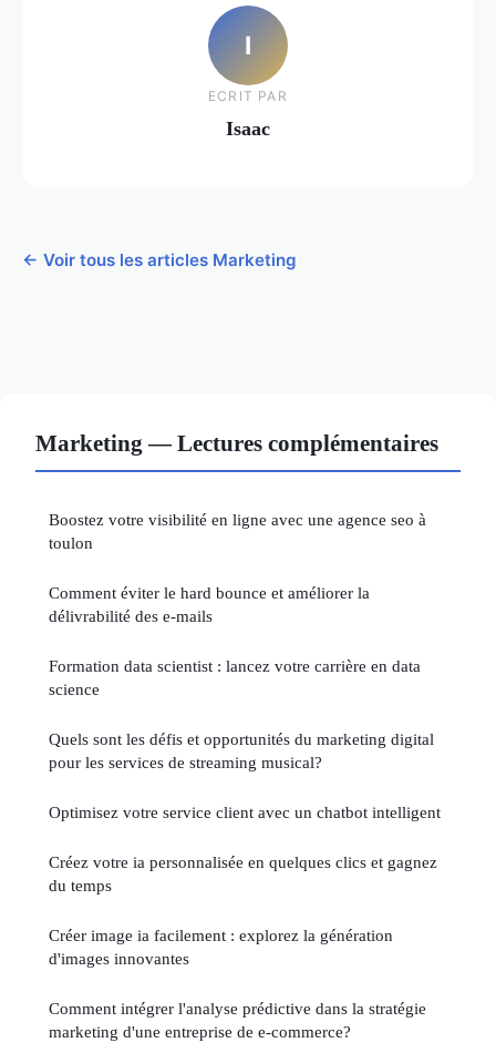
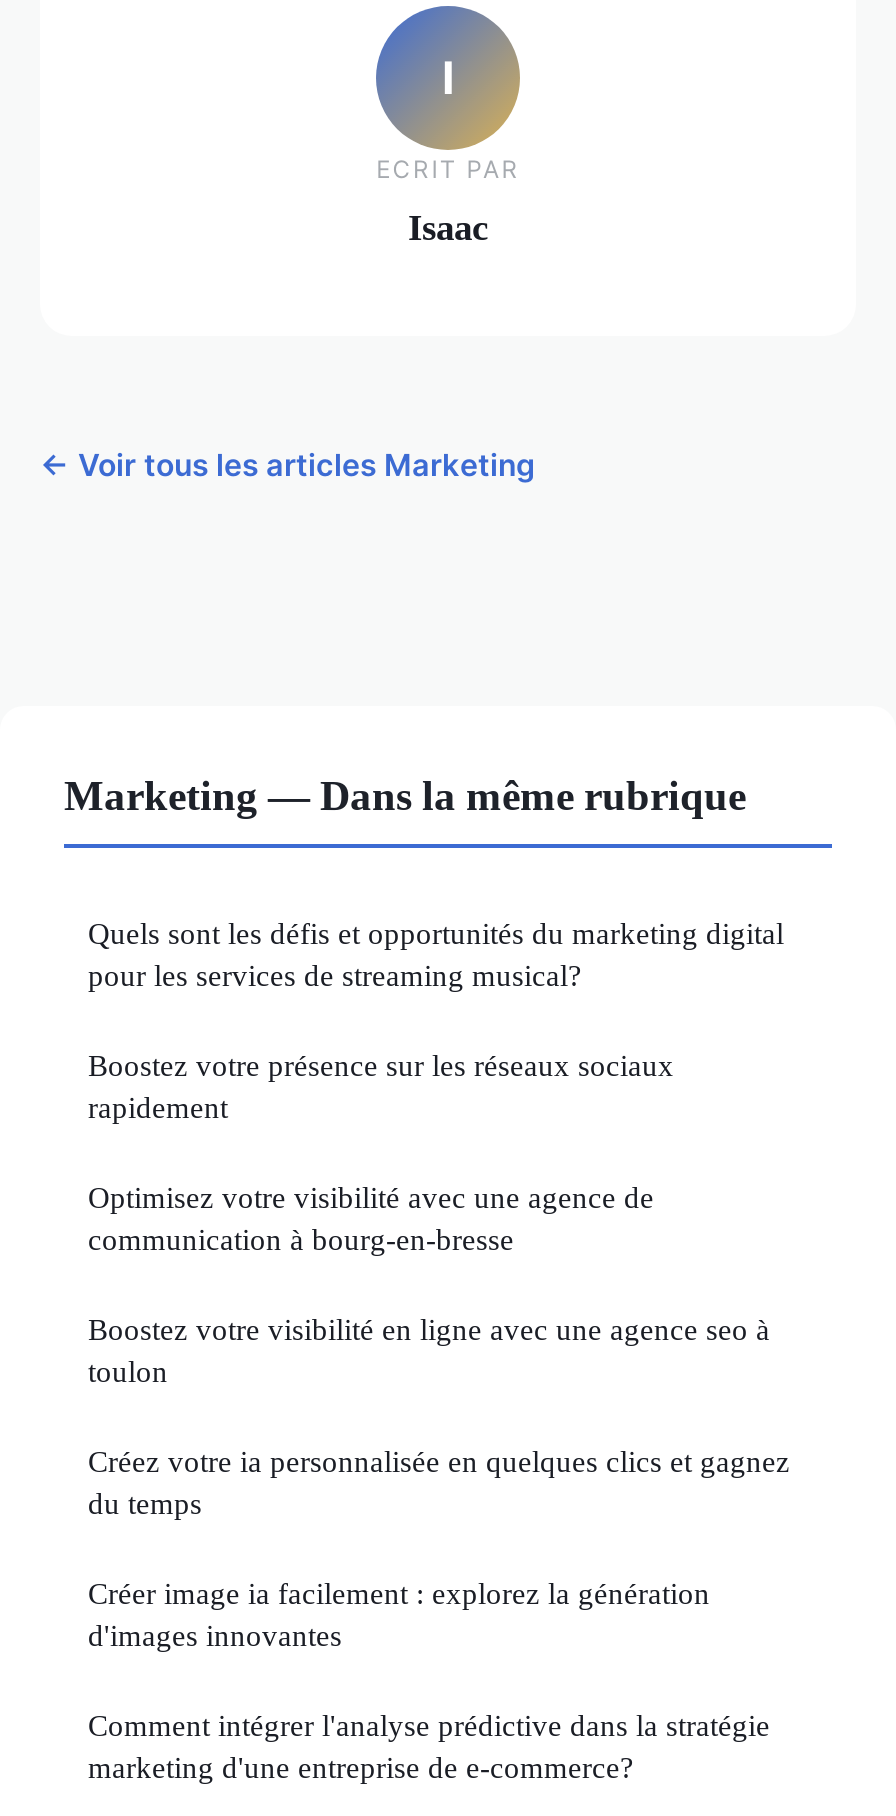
- Marketing — Lectures complémentaires
+ Marketing — Dans la même rubrique
+ Boostez votre présence sur les réseaux sociaux
+ rapidement
+ Optimisez votre visibilité avec une agence de
+ communication à bourg-en-bresse

moved down: Boostez votre visibilité en ligne avec une agence seo à | toulon

- Comment éviter le hard bounce et améliorer la
- délivrabilité des e-mails
- Formation data scientist : lancez votre carrière en data
- science
- Optimisez votre service client avec un chatbot intelligent

moved up: Quels sont les défis et opportunités du marketing digital | pour les services de streaming musical?
